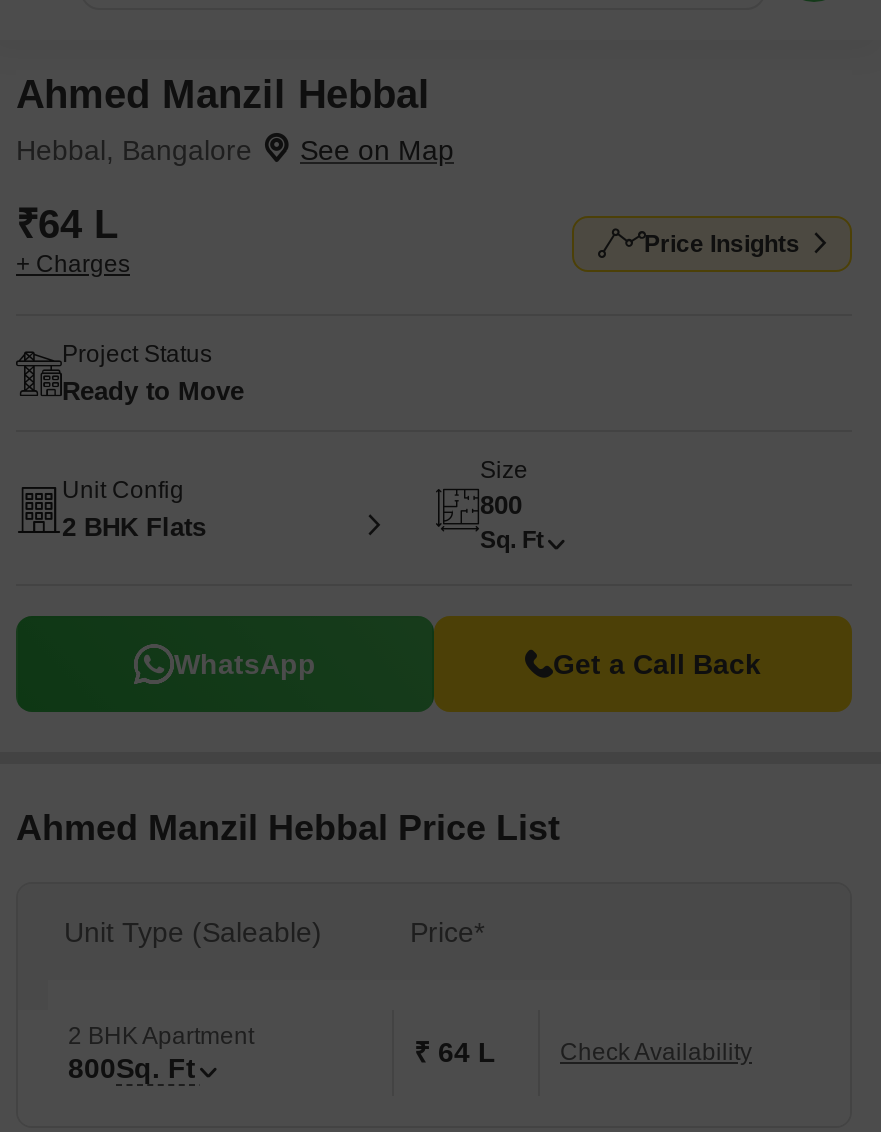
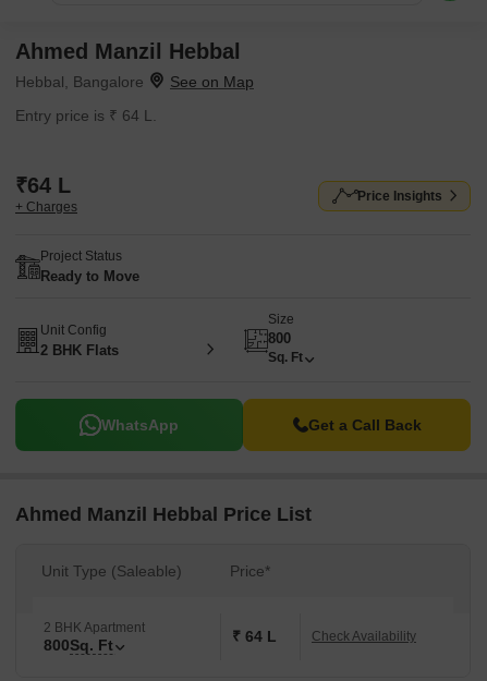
+ Entry price is ₹ 64 L.
